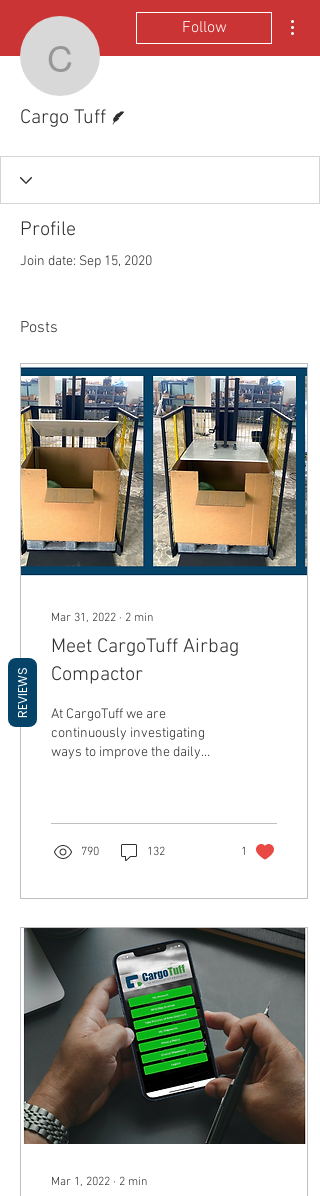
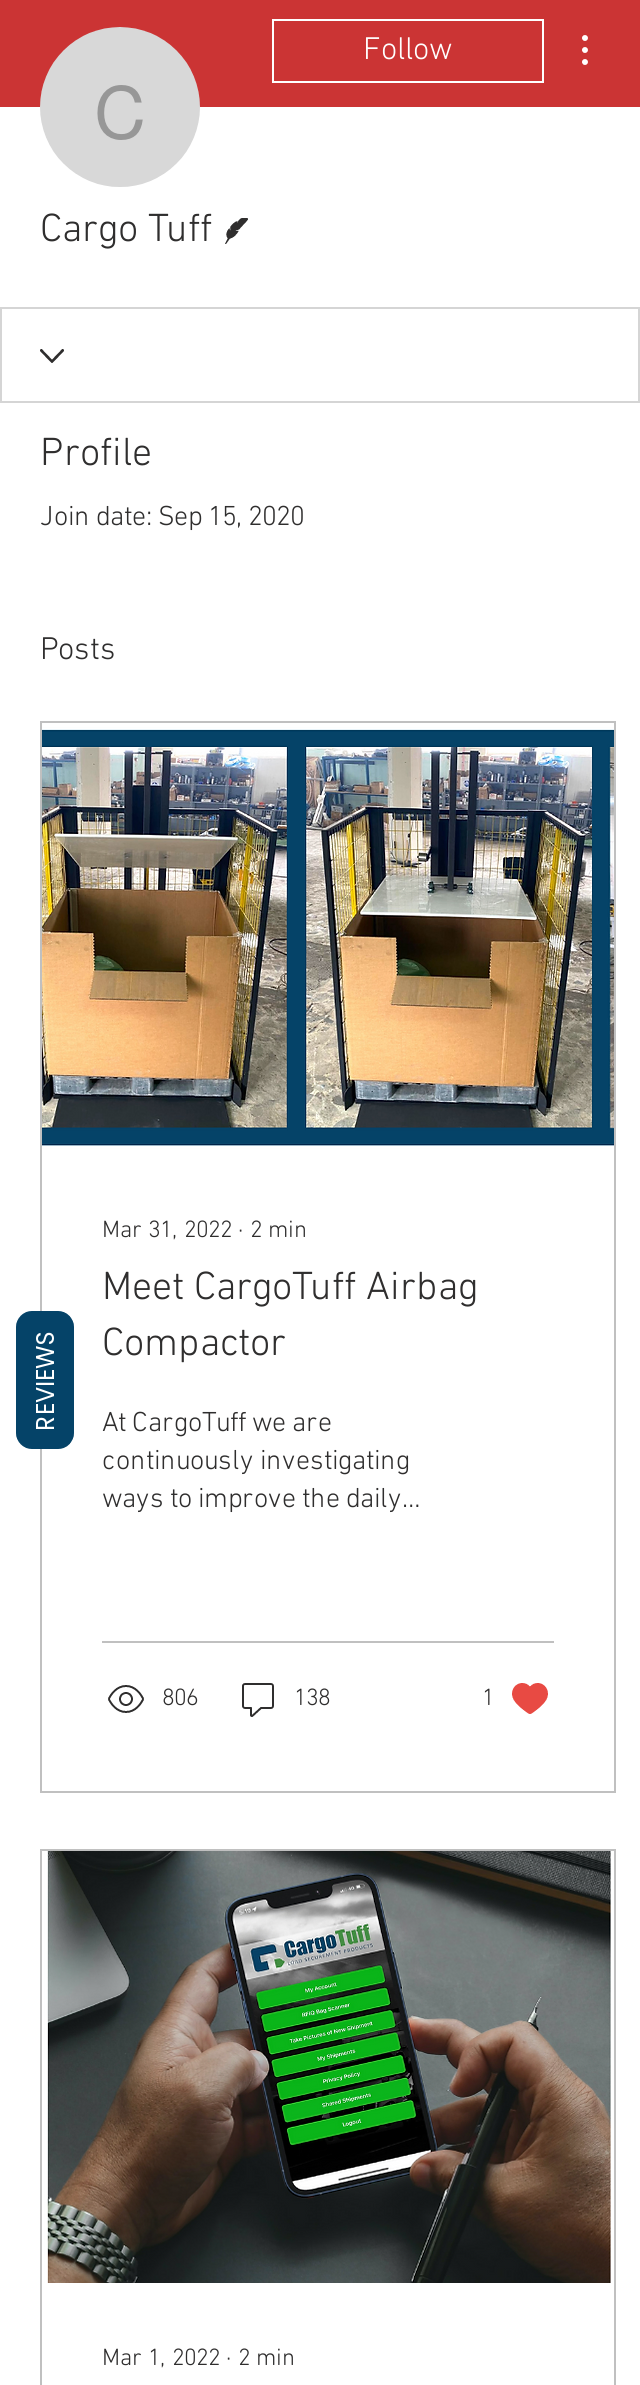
- 790
+ 806

- 132
+ 138
